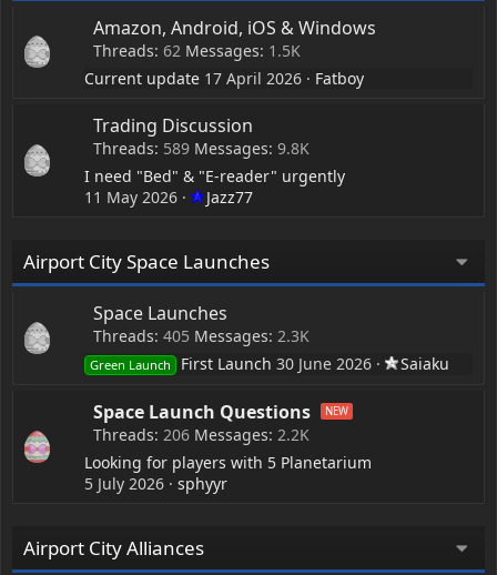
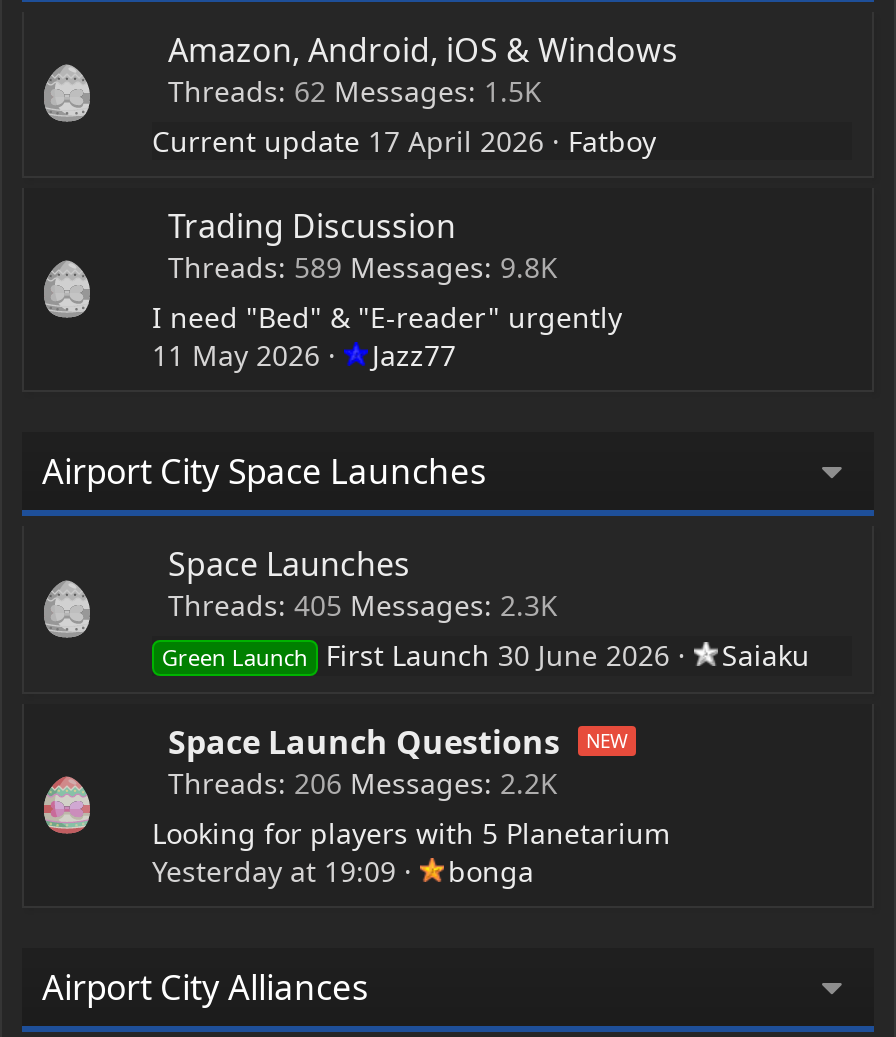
- 5 July 2026
- sphyyr
+ Yesterday at 19:09
+ bonga
